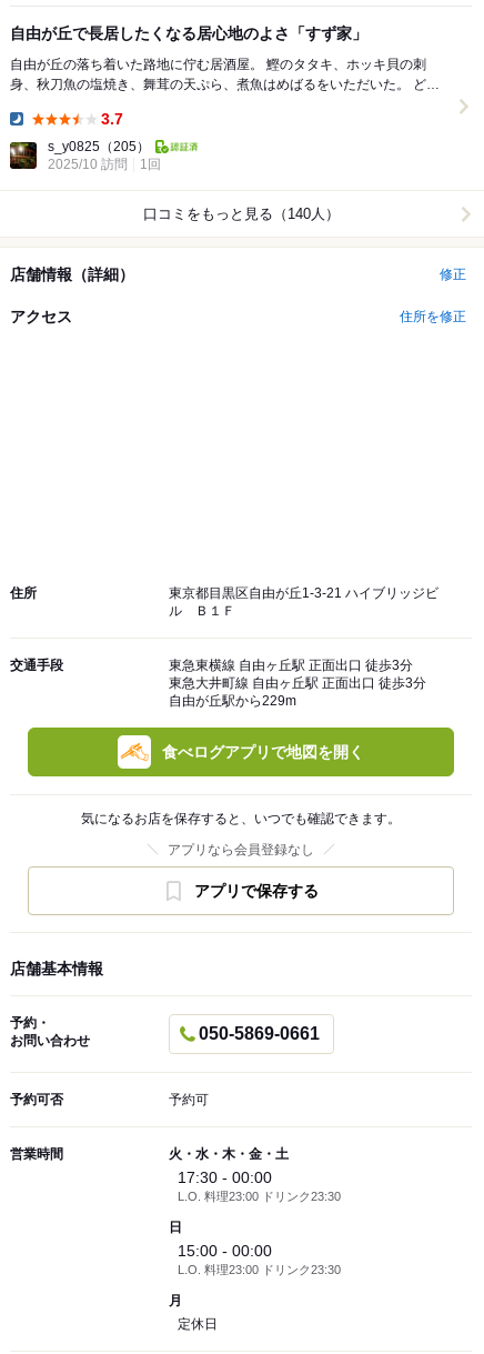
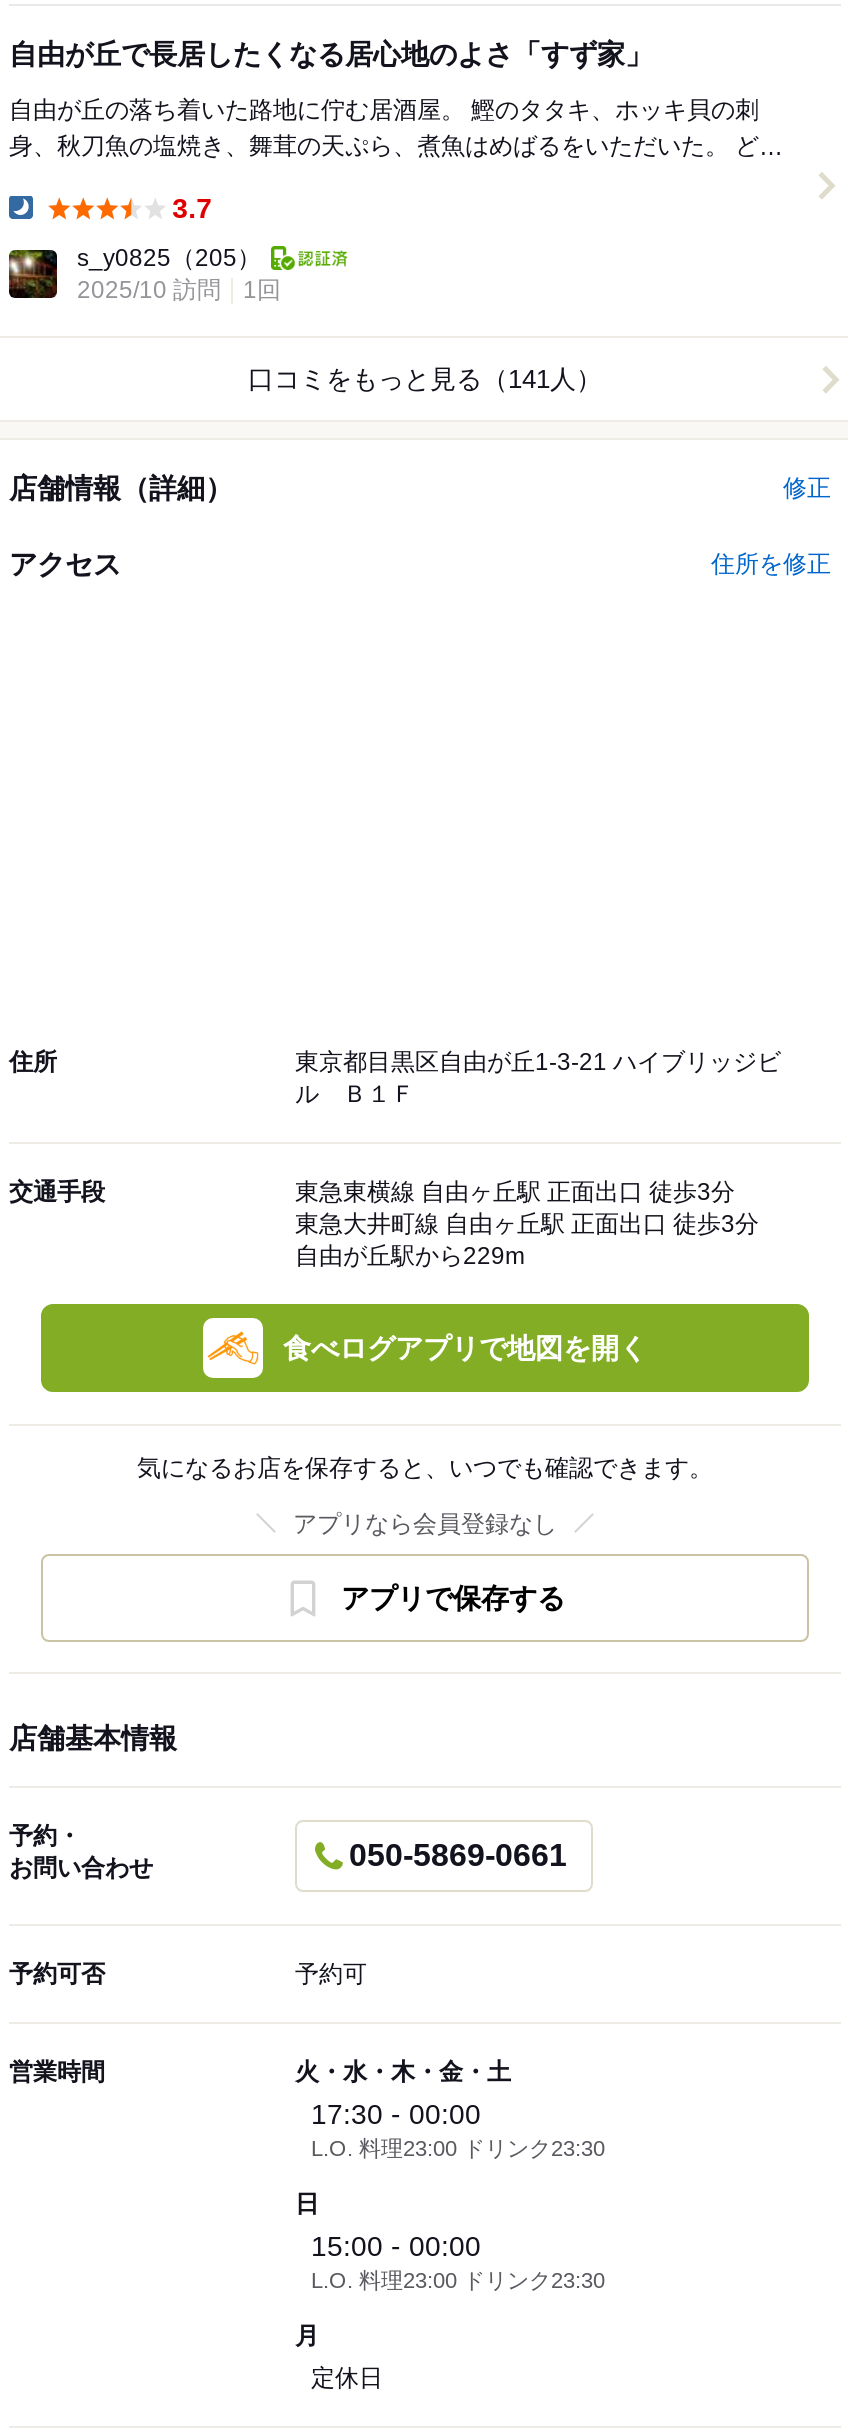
- 口コミをもっと見る（140人）
+ 口コミをもっと見る（141人）
